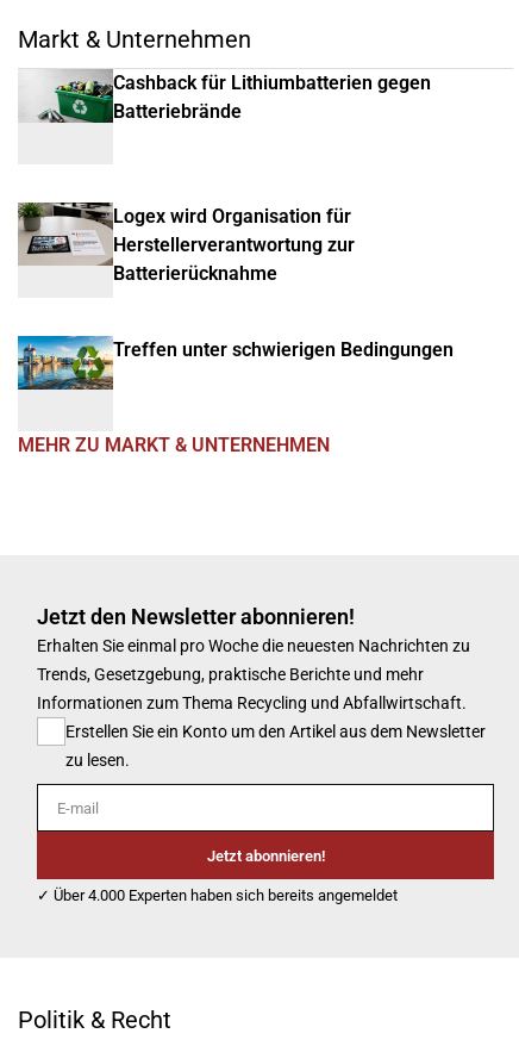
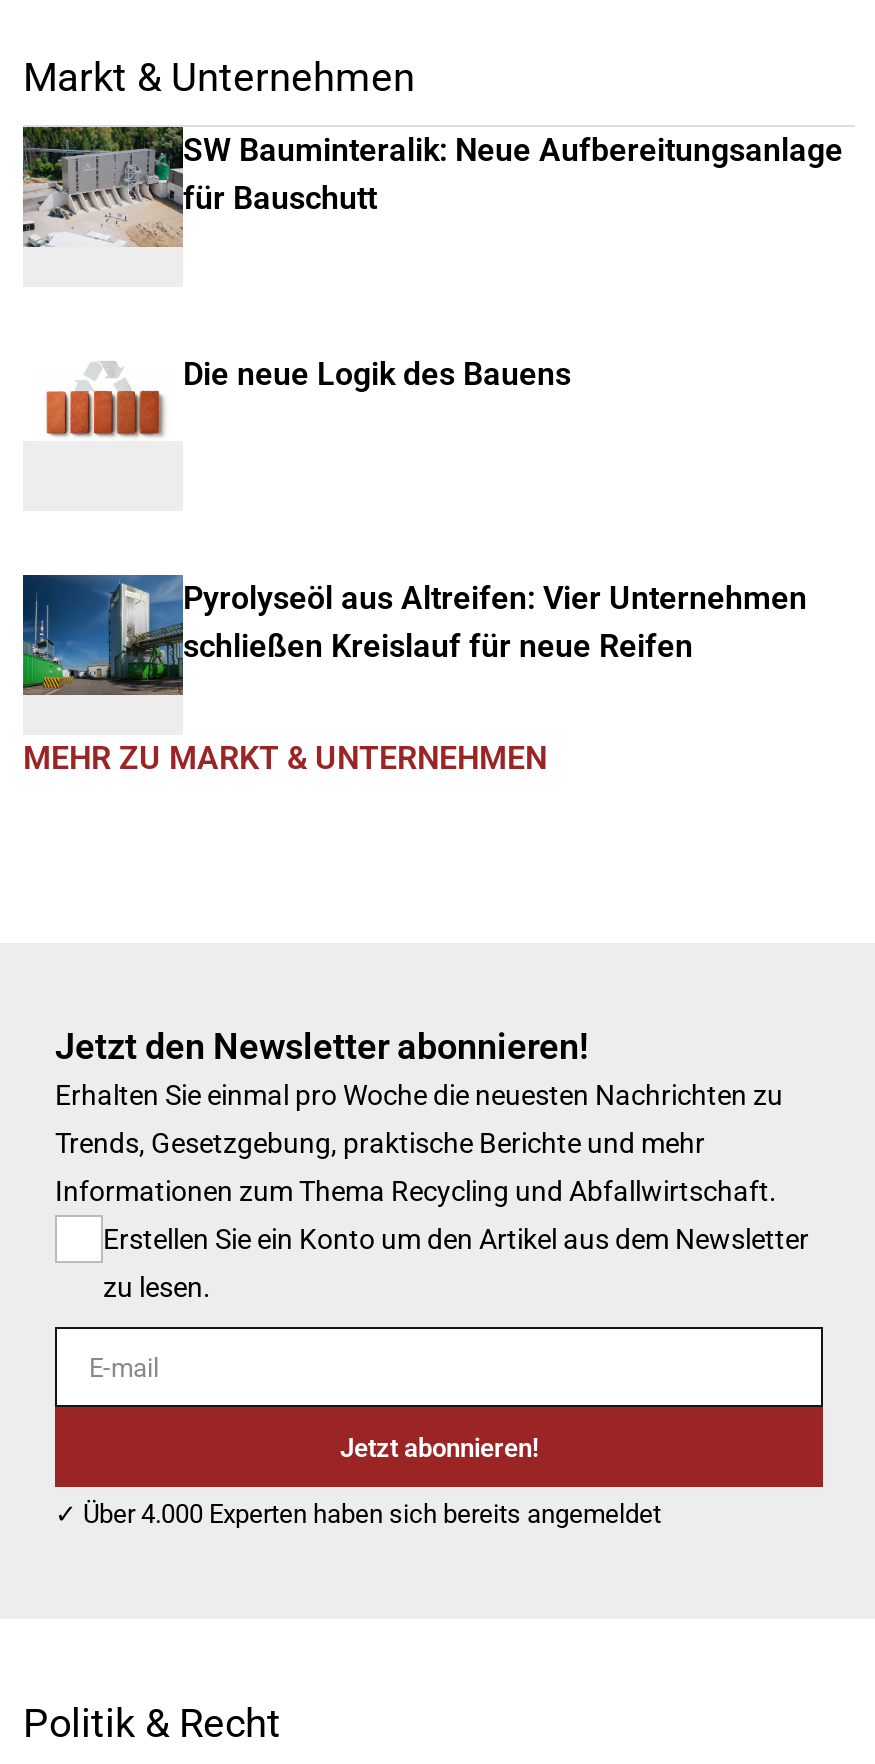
- [image]
- Cashback für Lithiumbatterien gegen
- Batteriebrände
+ [image]
+ SW Bauminteralik: Neue Aufbereitungsanlage
+ für Bauschutt

- [image]
- Logex wird Organisation für
- Herstellerverantwortung zur
- Batterierücknahme
+ [image]
+ Die neue Logik des Bauens

- [image]
- Treffen unter schwierigen Bedingungen
+ [image]
+ Pyrolyseöl aus Altreifen: Vier Unternehmen
+ schließen Kreislauf für neue Reifen
